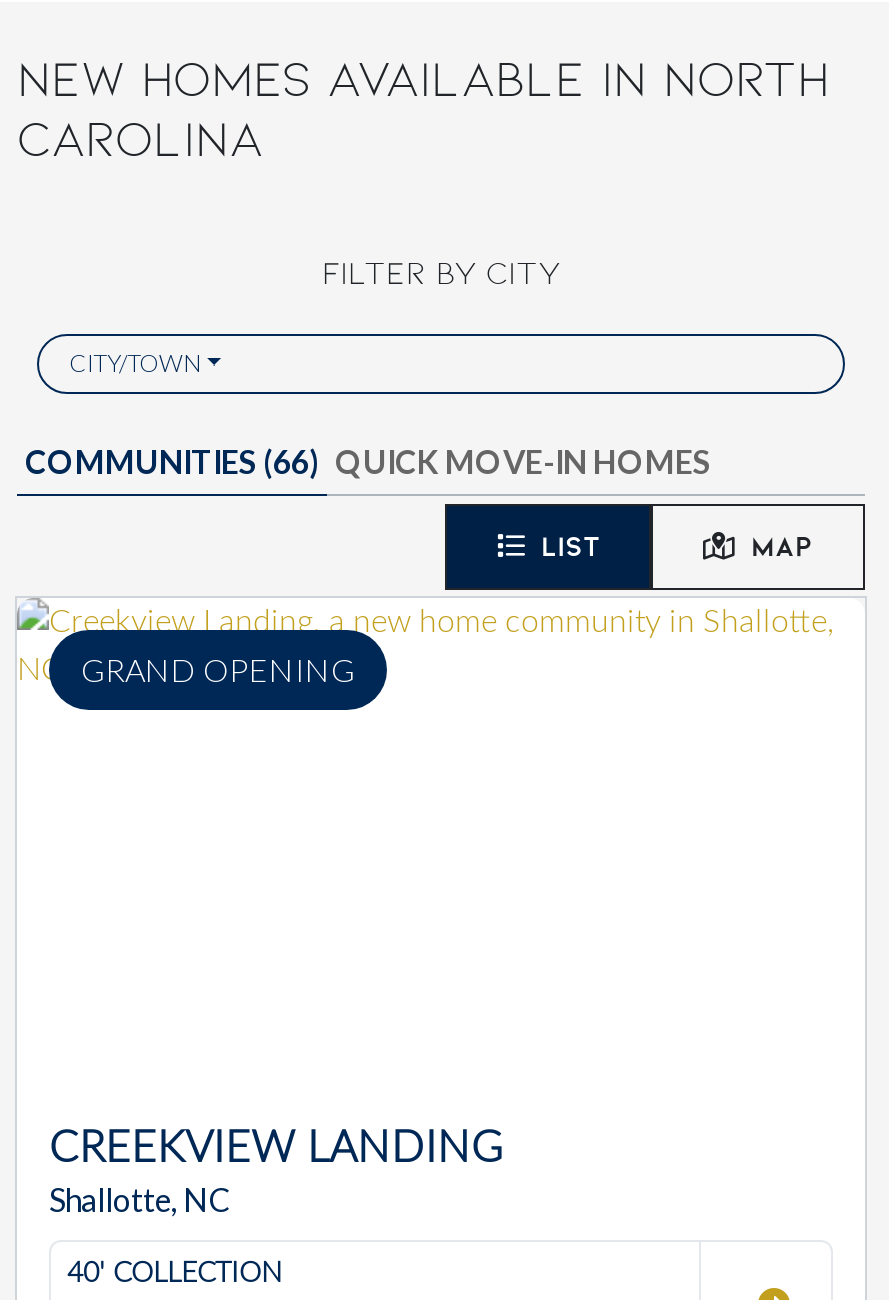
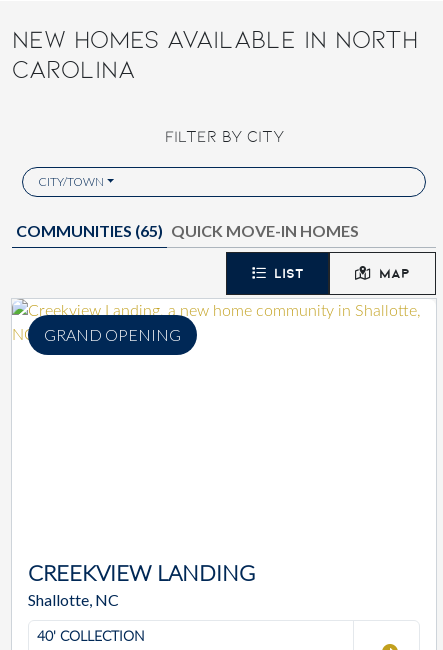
- COMMUNITIES (66) QUICK MOVE-IN HOMES
+ COMMUNITIES (65) QUICK MOVE-IN HOMES
